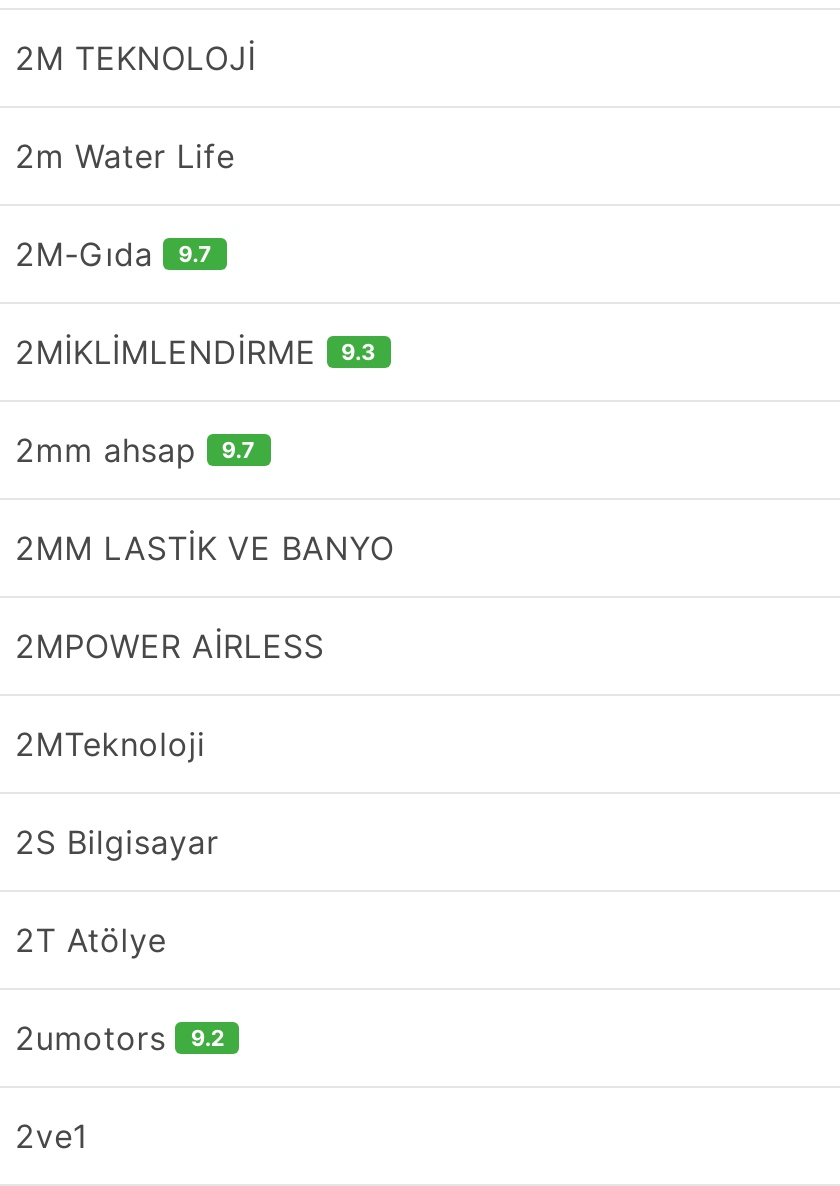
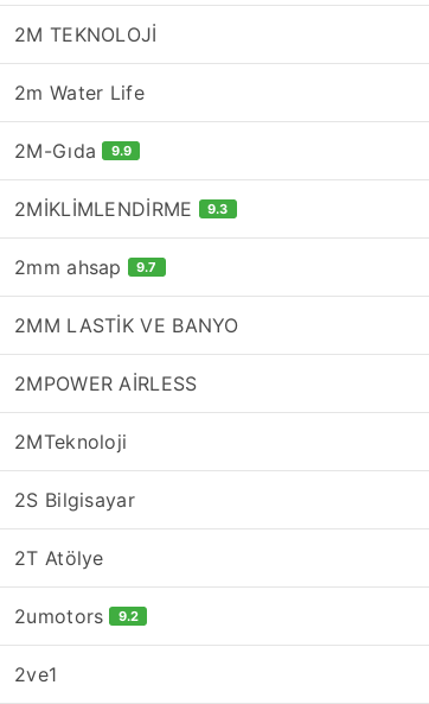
- 2M-Gıda 9.7
+ 2M-Gıda 9.9
